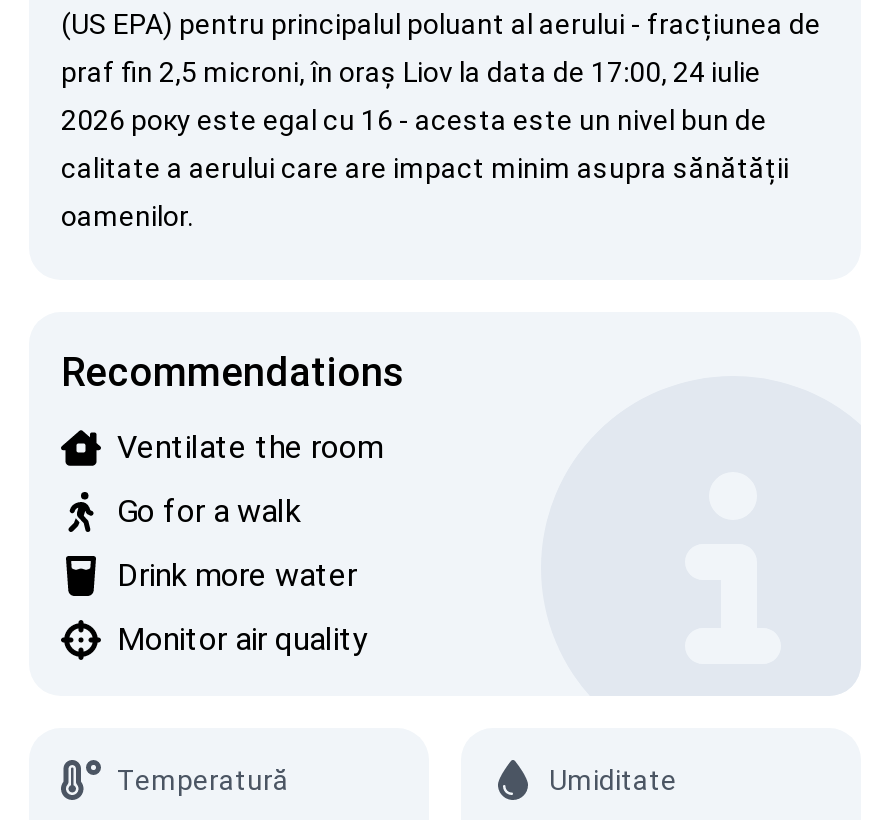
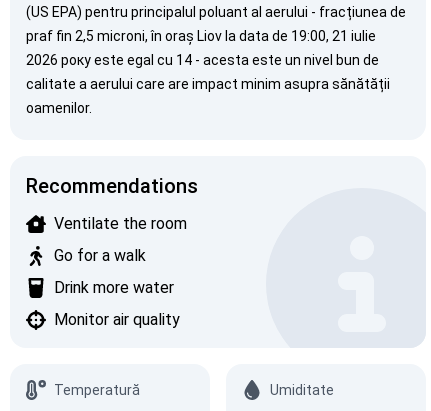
- praf fin 2,5 microni, în oraș Liov la data de 17:00, 24 iulie
+ praf fin 2,5 microni, în oraș Liov la data de 19:00, 21 iulie

- 2026 року este egal cu 16 - acesta este un nivel bun de
+ 2026 року este egal cu 14 - acesta este un nivel bun de
